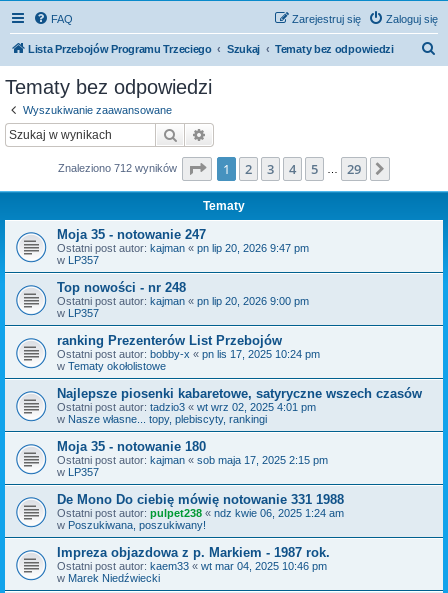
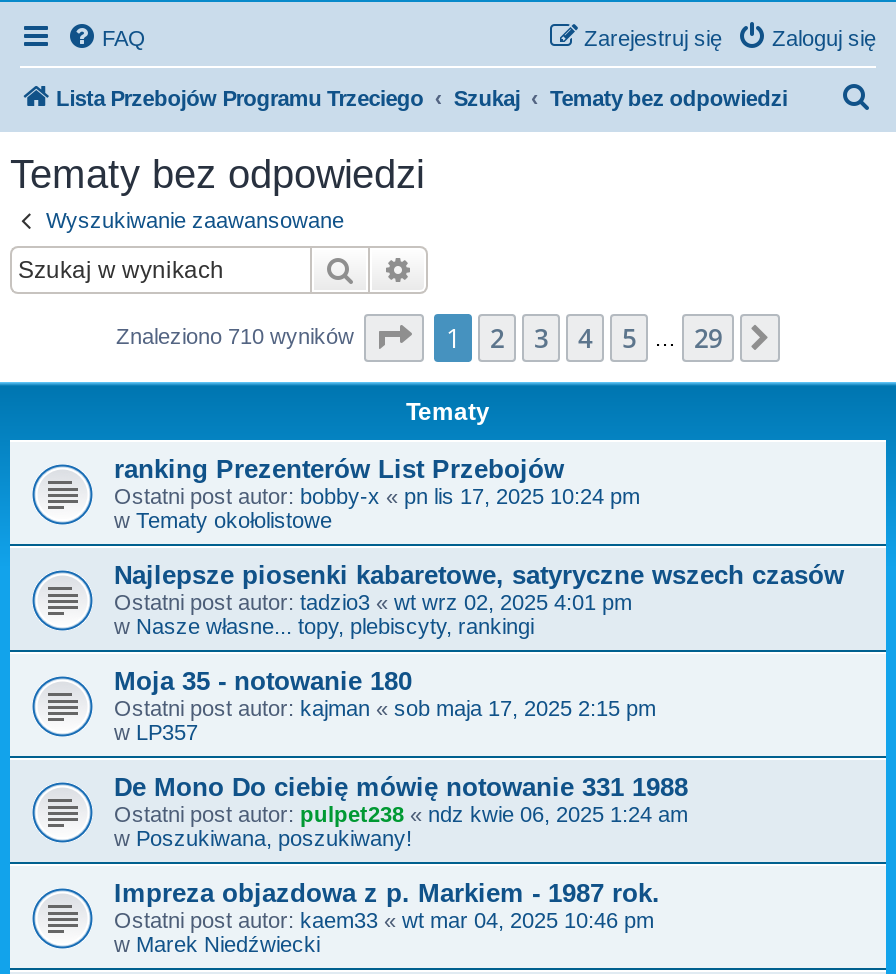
- Znaleziono 712 wyników
+ Znaleziono 710 wyników

- Moja 35 - notowanie 247
- Ostatni post autor: kajman «pn lip 20, 2026 9:47 pm
- w LP357
- Top nowości - nr 248
- Ostatni post autor: kajman «pn lip 20, 2026 9:00 pm
- w LP357
